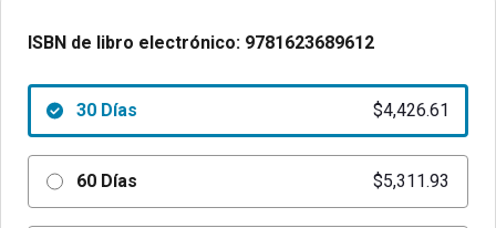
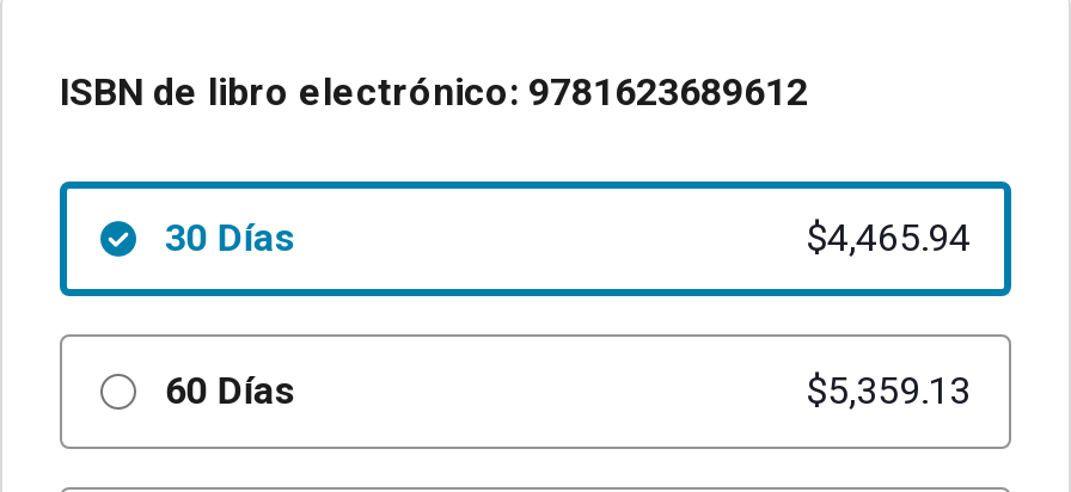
- $4,426.61
+ $4,465.94

- $5,311.93
+ $5,359.13
